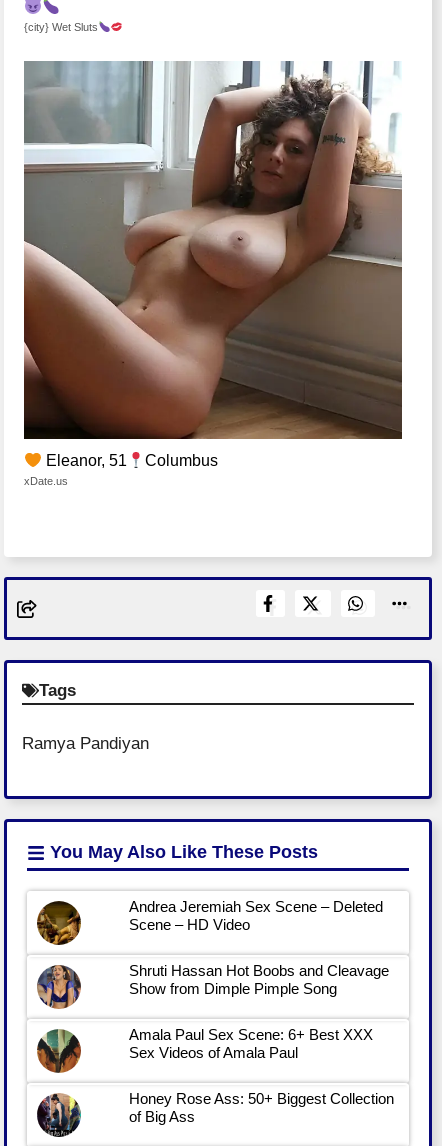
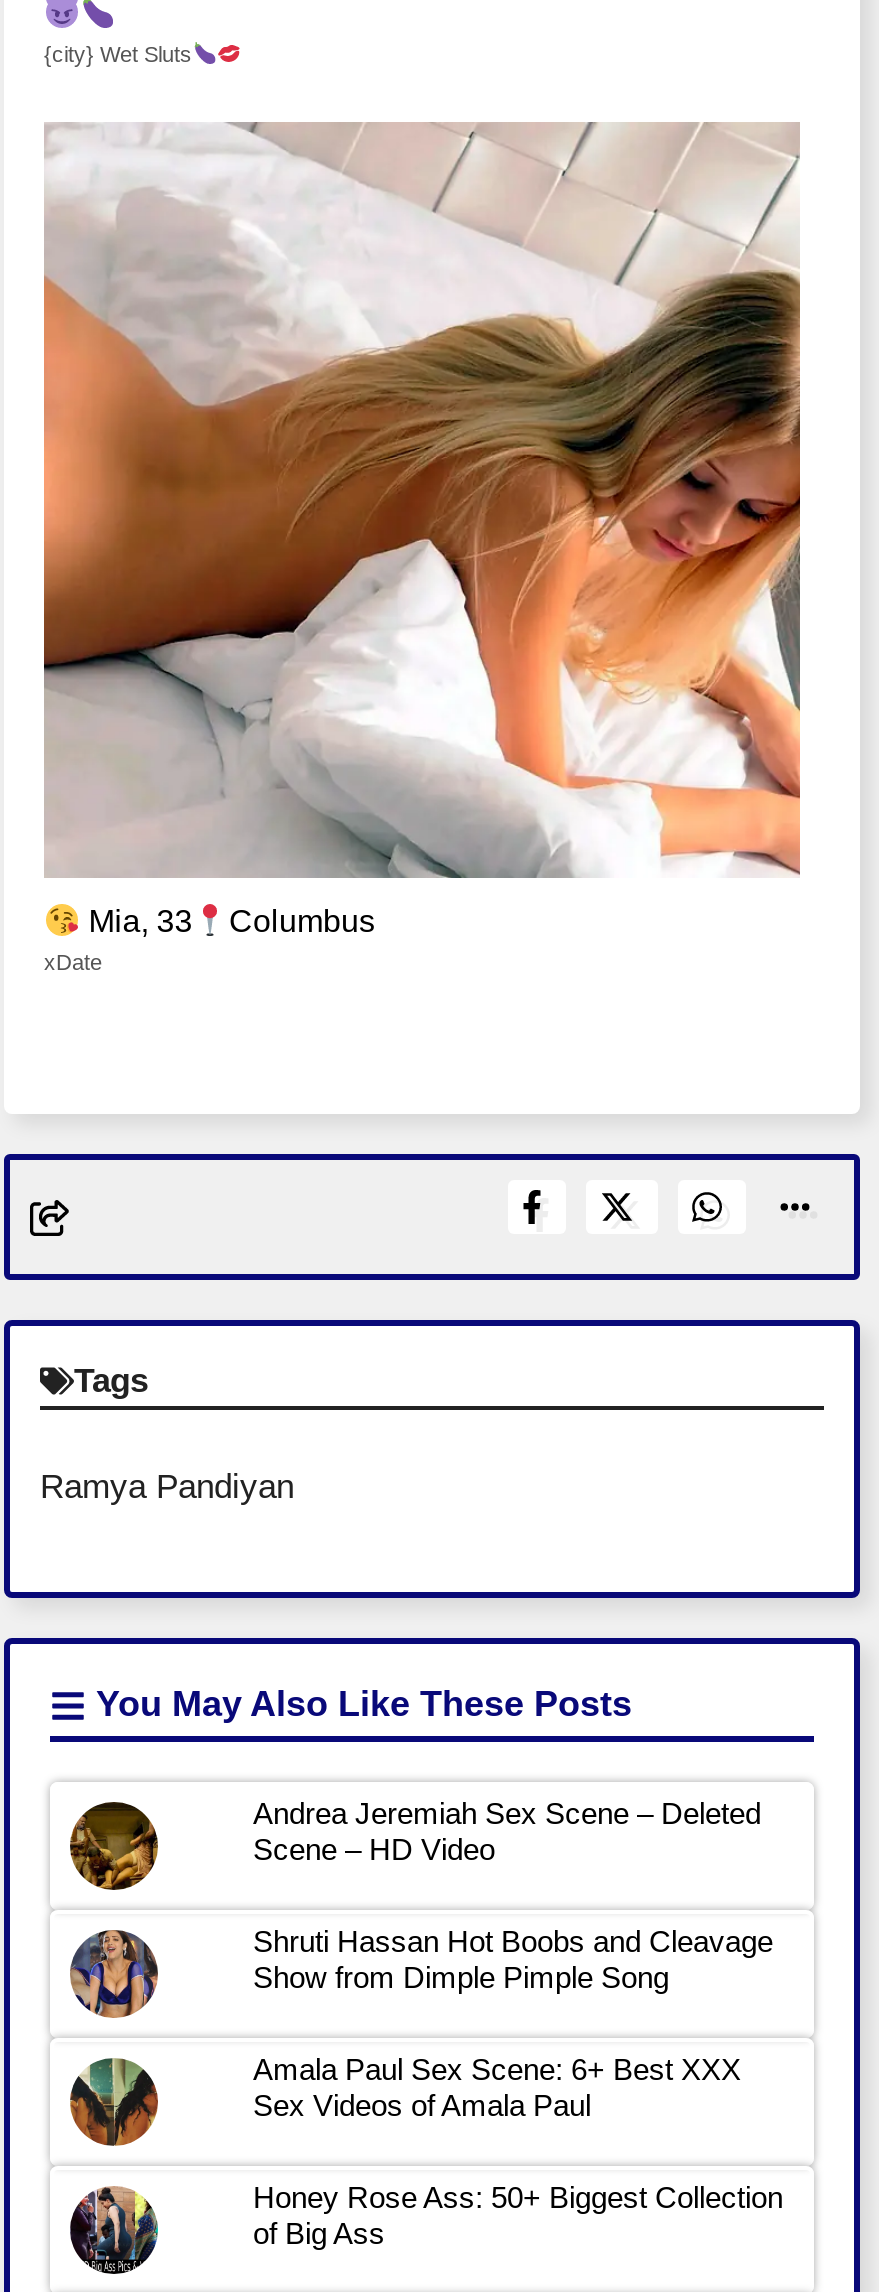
- [image]
- Eleanor, 51 Columbus
+ [image]
+ Mia, 33 Columbus

- xDate.us
+ xDate
